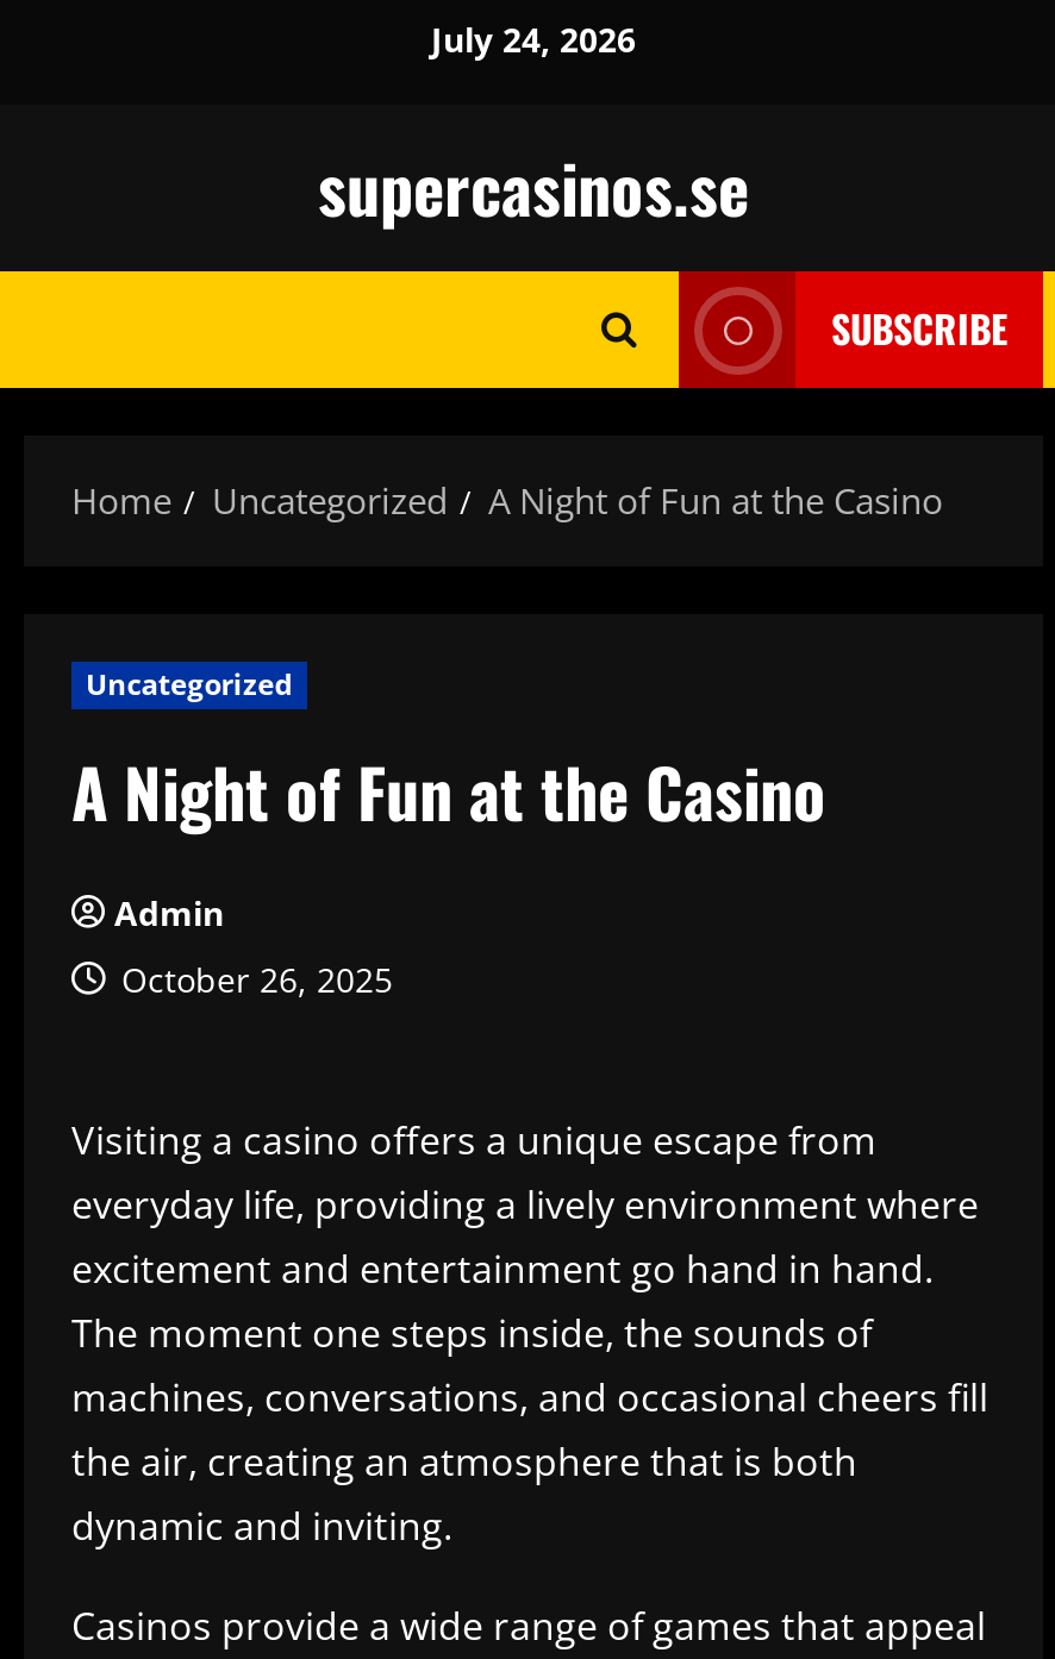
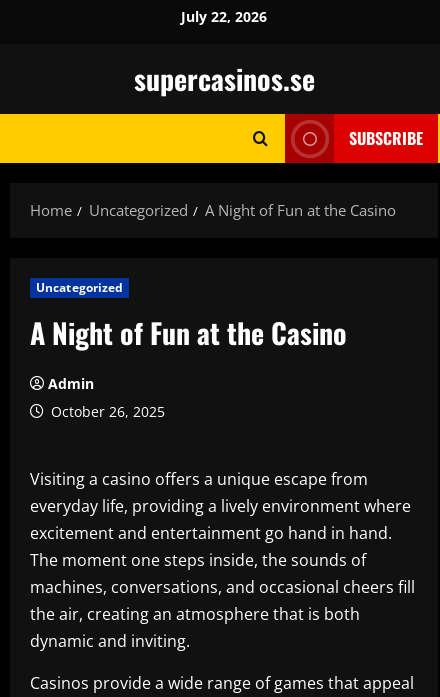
- July 24, 2026
+ July 22, 2026
